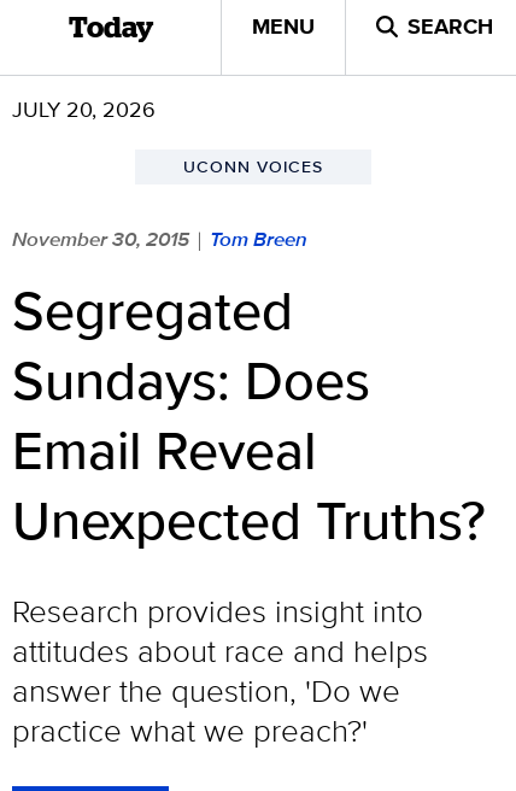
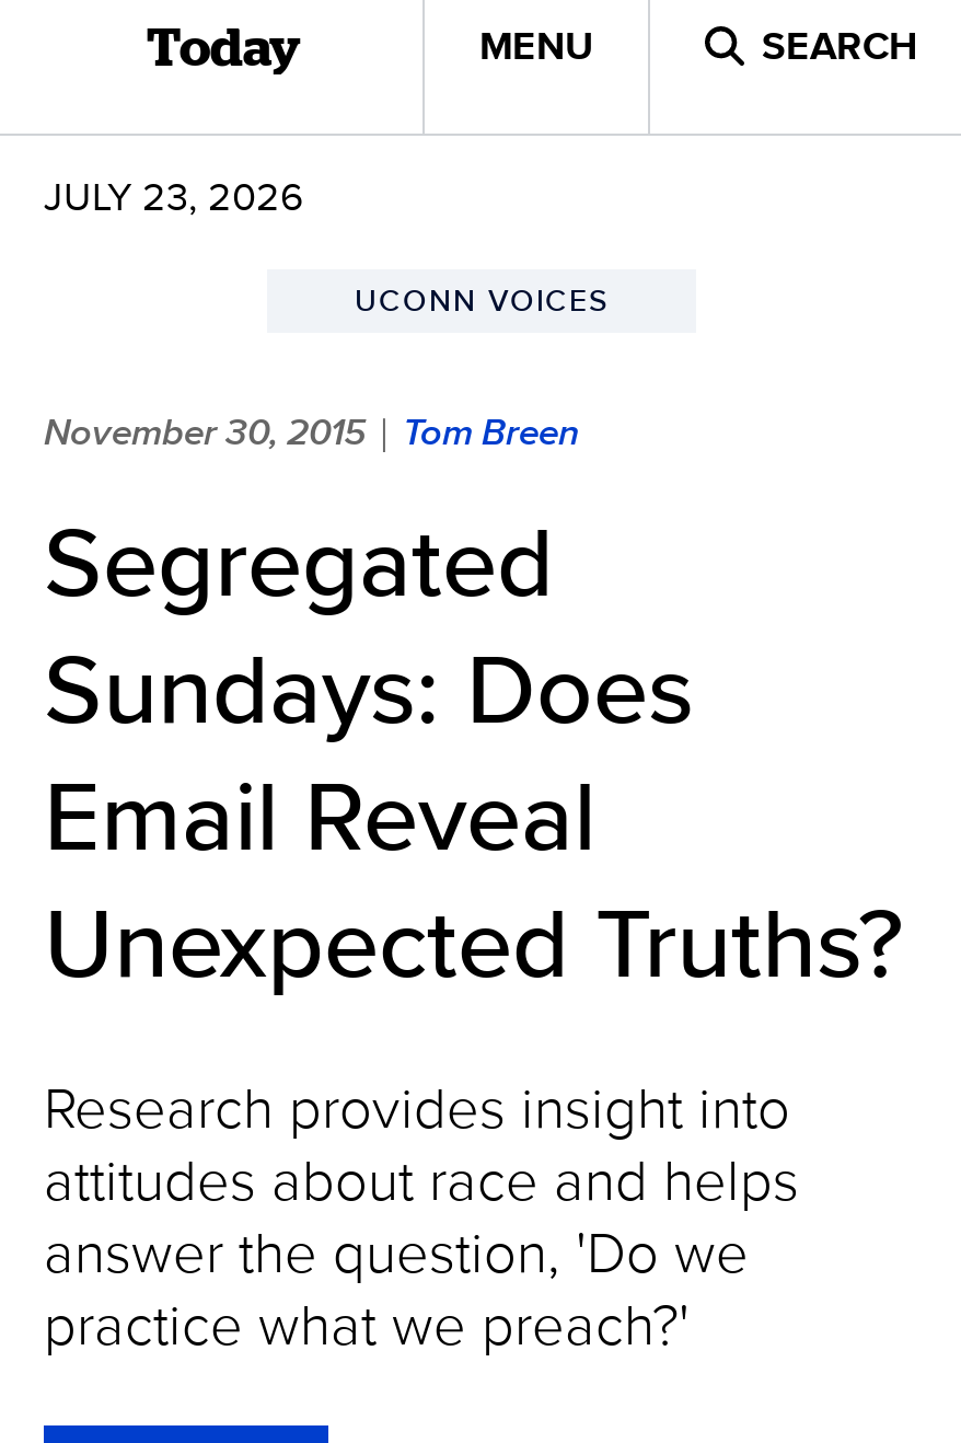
- JULY 20, 2026
+ JULY 23, 2026
